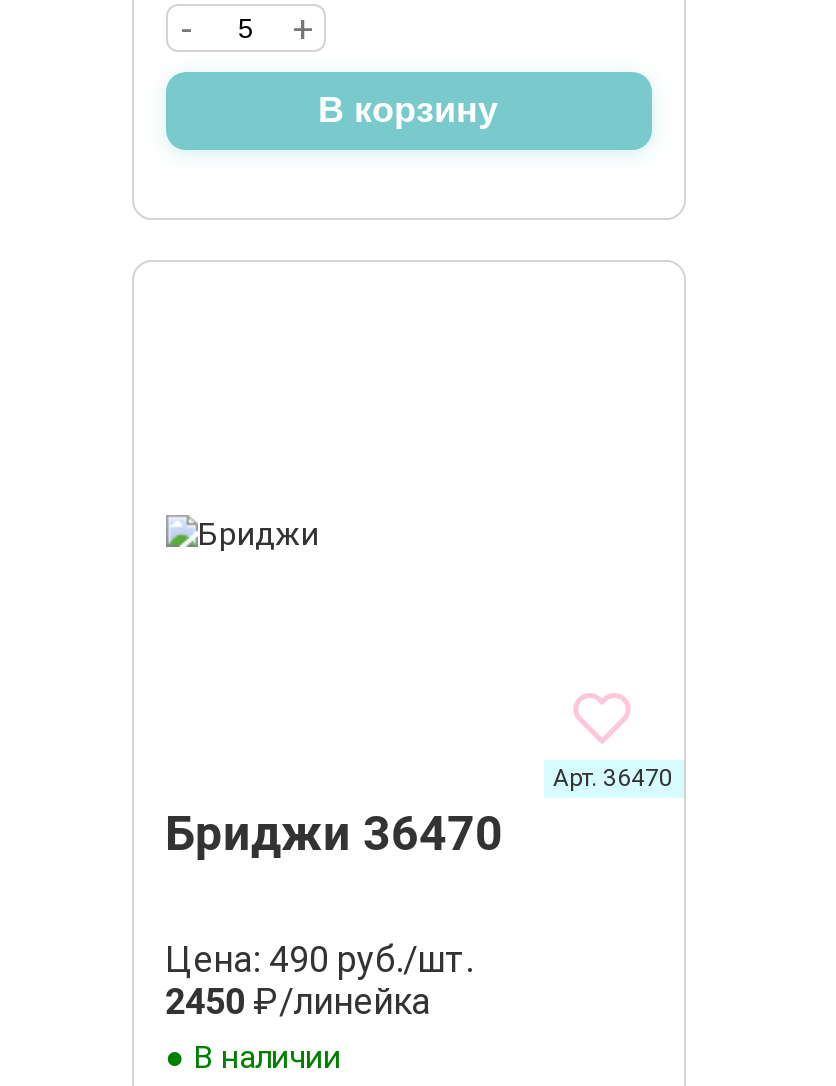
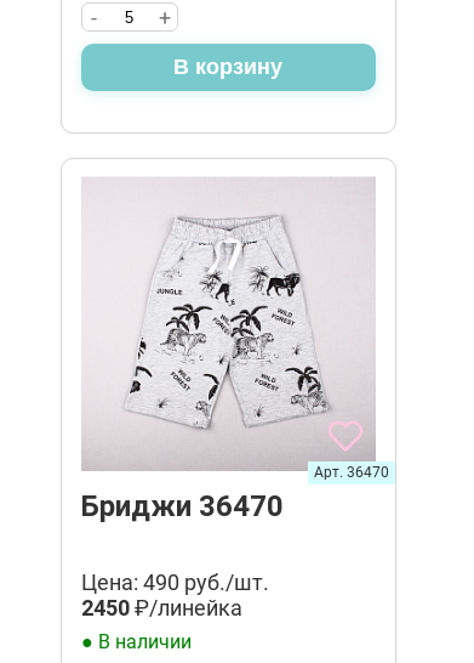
+ [image]
